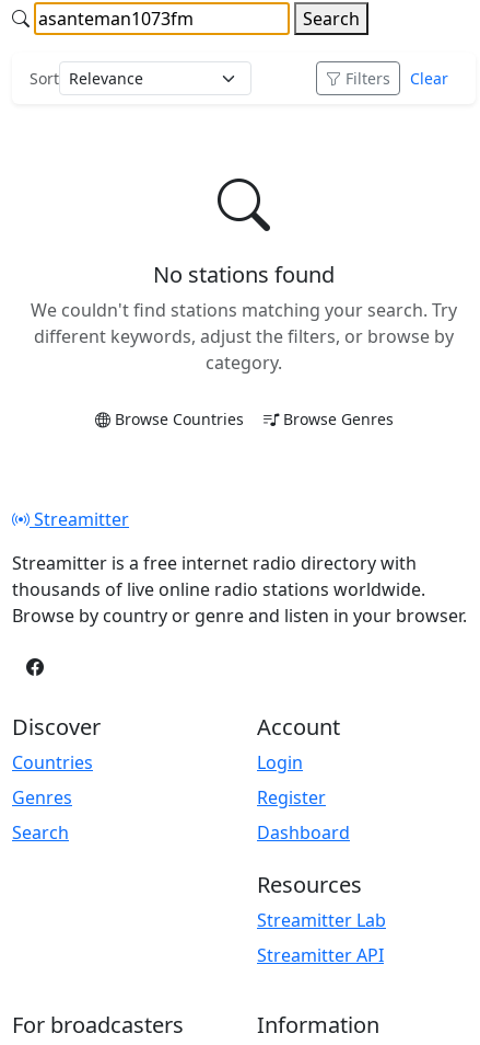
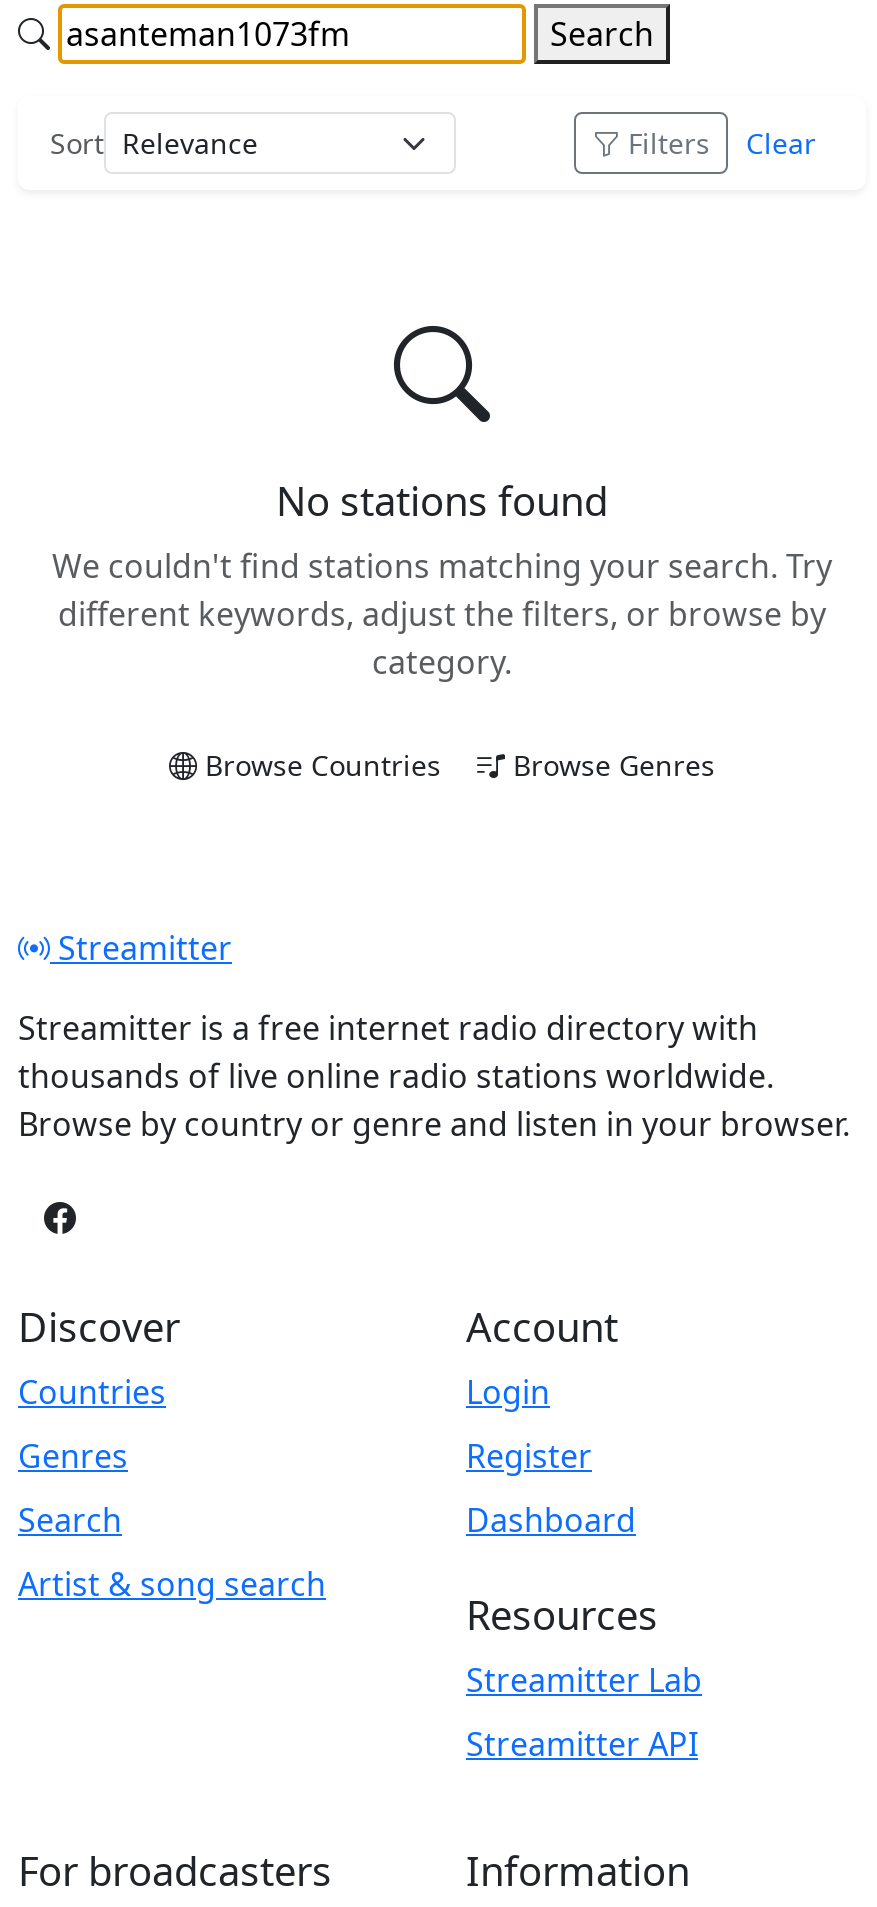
+ Artist & song search
